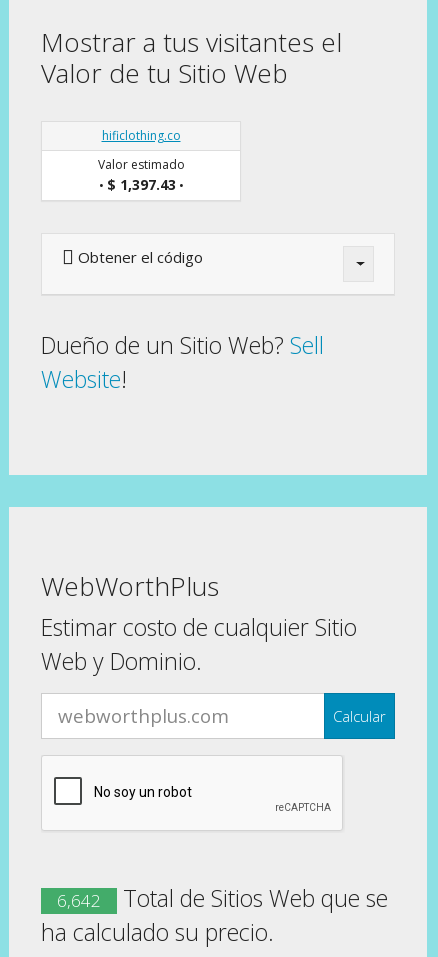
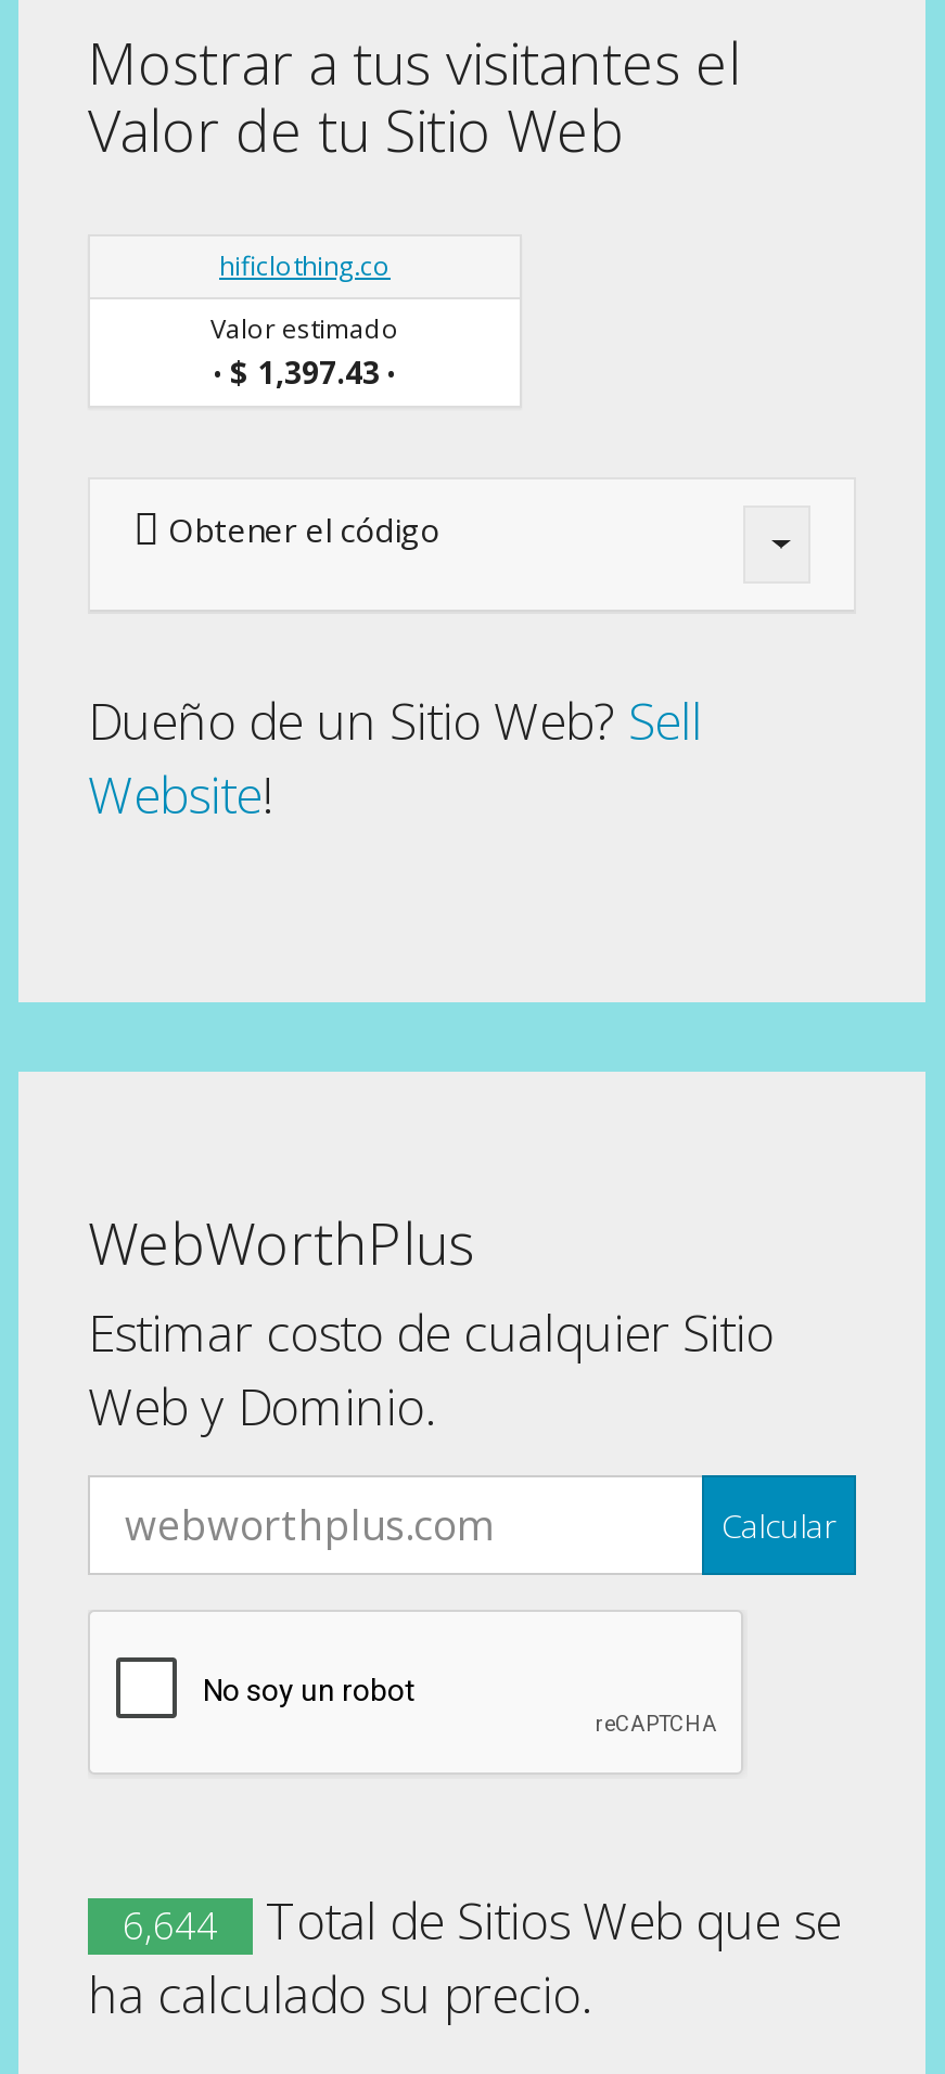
- 6,642 Total de Sitios Web que se
+ 6,644 Total de Sitios Web que se
